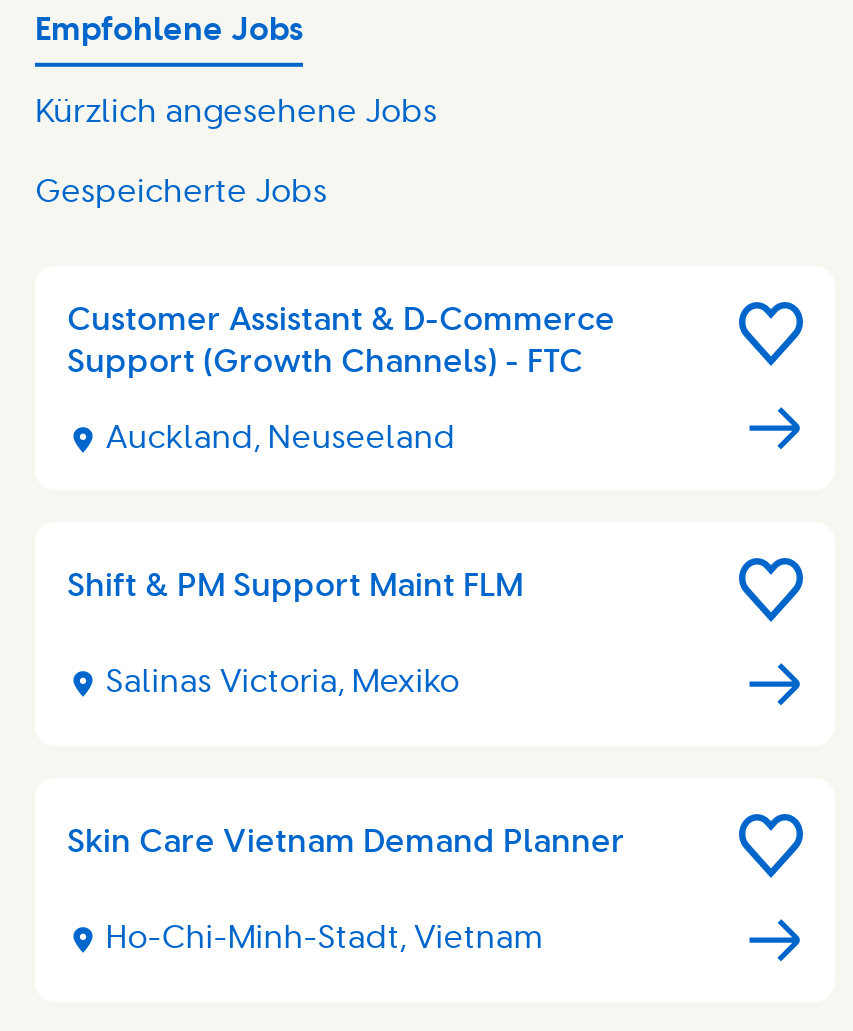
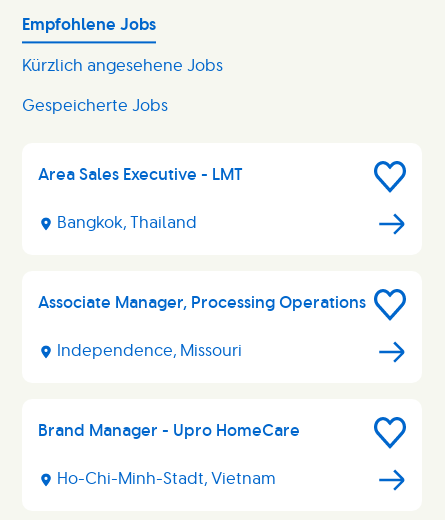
- Customer Assistant & D-Commerce
- Support (Growth Channels) - FTC
+ Area Sales Executive - LMT

- Auckland, Neuseeland
+ Bangkok, Thailand

- Shift & PM Support Maint FLM
+ Associate Manager, Processing Operations

- Salinas Victoria, Mexiko
+ Independence, Missouri

- Skin Care Vietnam Demand Planner
+ Brand Manager - Upro HomeCare
